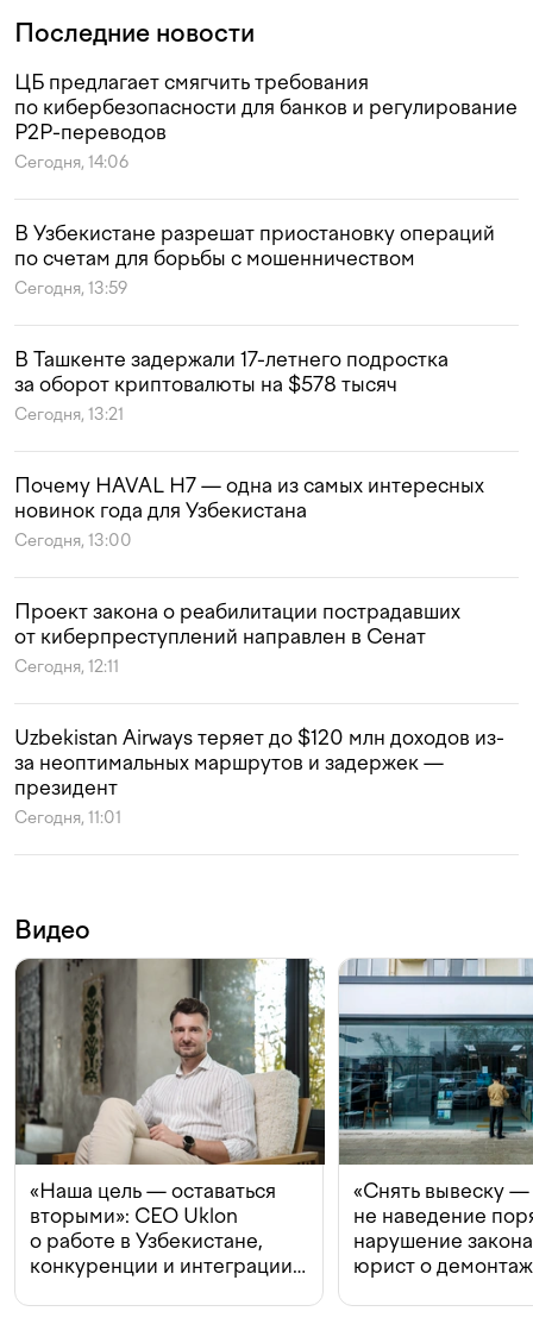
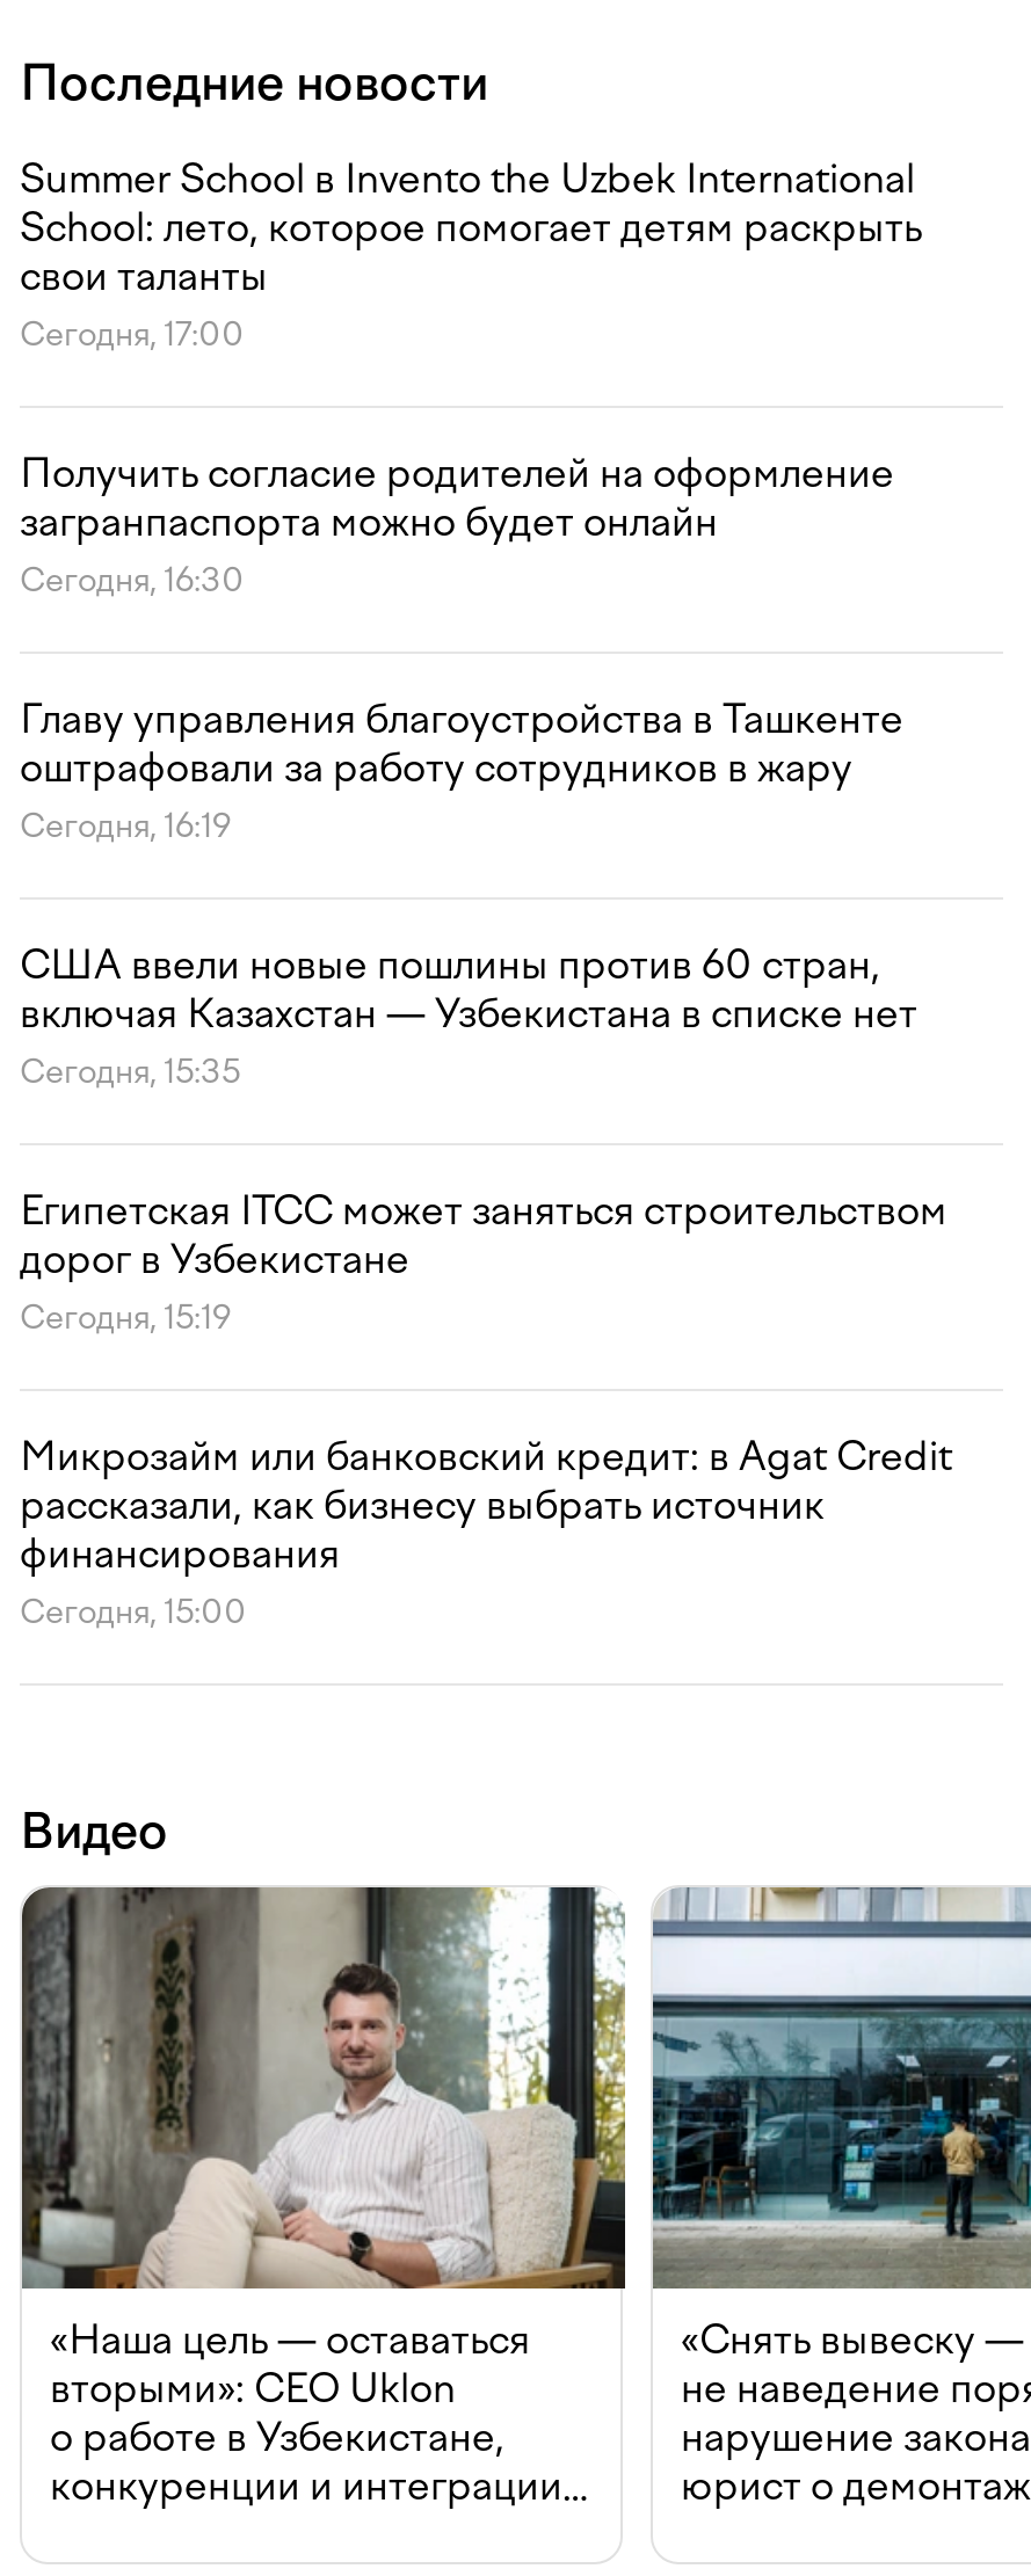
- ЦБ предлагает смягчить требования
- по кибербезопасности для банков и регулирование
- P2P-переводов
- Сегодня, 14:06
+ Summer School в Invento the Uzbek International
+ School: лето, которое помогает детям раскрыть
+ свои таланты
+ Сегодня, 17:00

- В Узбекистане разрешат приостановку операций
- по счетам для борьбы с мошенничеством
- Сегодня, 13:59
+ Получить согласие родителей на оформление
+ загранпаспорта можно будет онлайн
+ Сегодня, 16:30

- В Ташкенте задержали 17-летнего подростка
- за оборот криптовалюты на $578 тысяч
- Сегодня, 13:21
+ Главу управления благоустройства в Ташкенте
+ оштрафовали за работу сотрудников в жару
+ Сегодня, 16:19

- Почему HAVAL H7 — одна из самых интересных
- новинок года для Узбекистана
- Сегодня, 13:00
+ США ввели новые пошлины против 60 стран,
+ включая Казахстан — Узбекистана в списке нет
+ Сегодня, 15:35

- Проект закона о реабилитации пострадавших
- от киберпреступлений направлен в Сенат
- Сегодня, 12:11
+ Египетская ITCC может заняться строительством
+ дорог в Узбекистане
+ Сегодня, 15:19

- Uzbekistan Airways теряет до $120 млн доходов из-
- за неоптимальных маршрутов и задержек —
- президент
- Сегодня, 11:01
+ Микрозайм или банковский кредит: в Agat Credit
+ рассказали, как бизнесу выбрать источник
+ финансирования
+ Сегодня, 15:00
